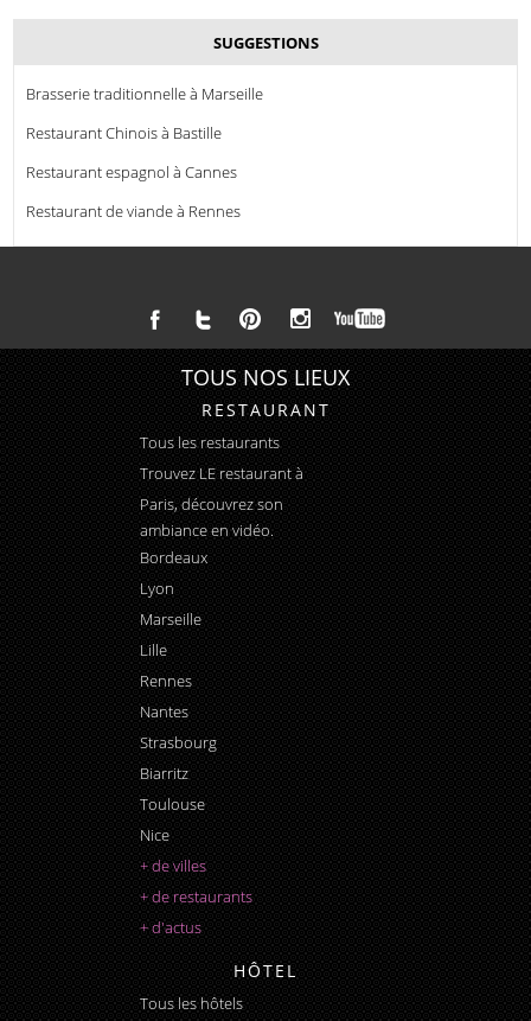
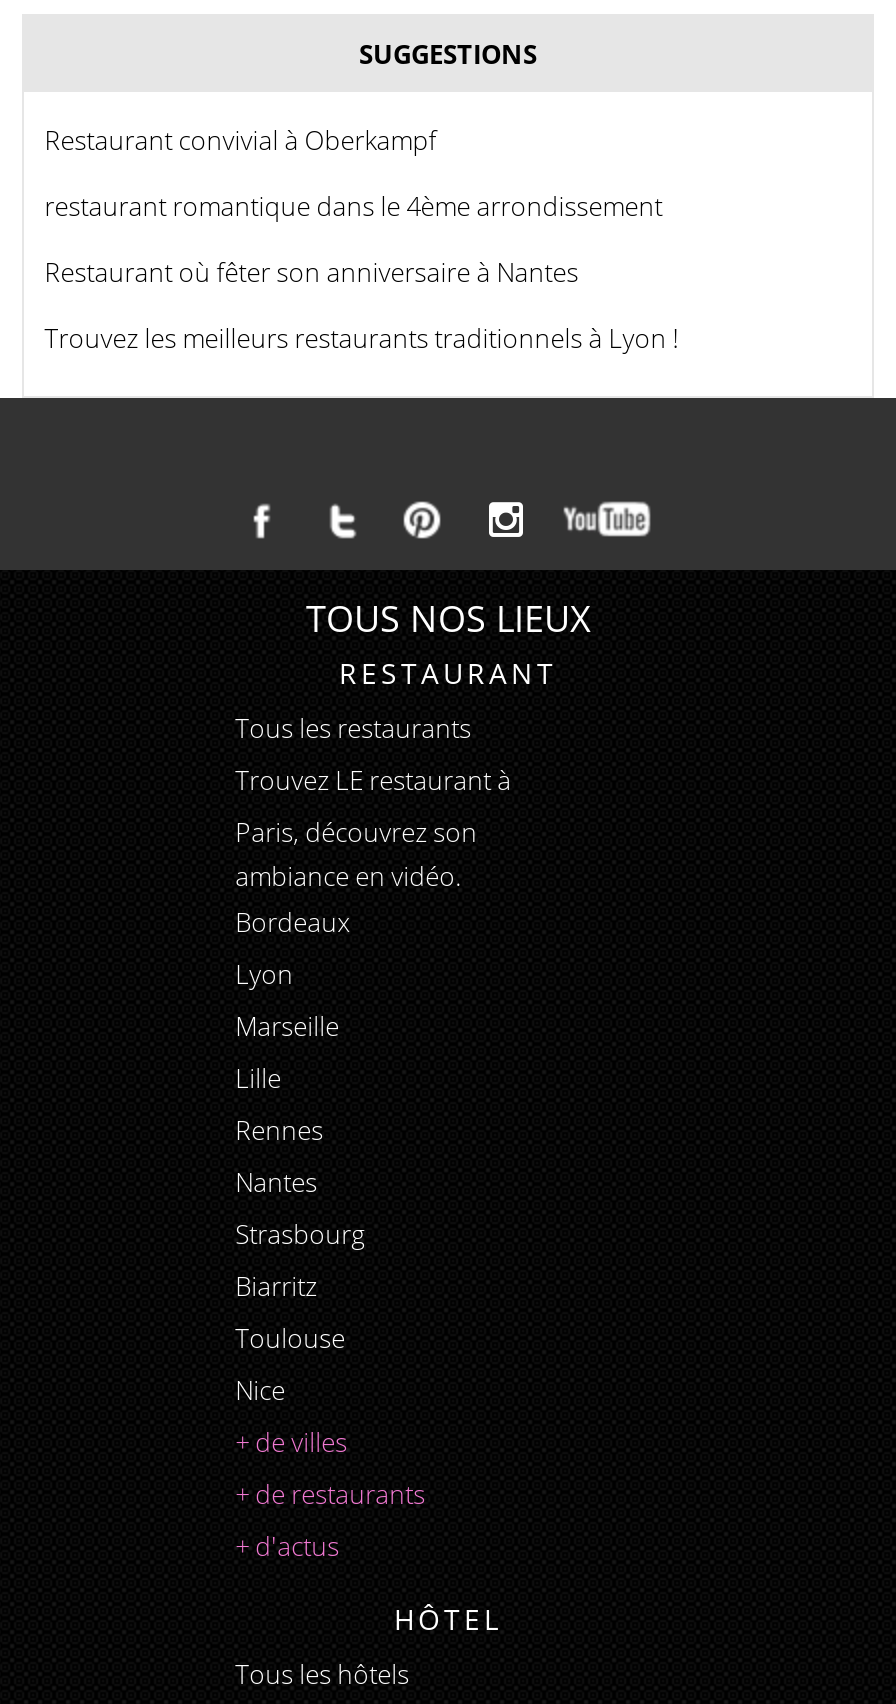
- Brasserie traditionnelle à Marseille
+ Restaurant convivial à Oberkampf

- Restaurant Chinois à Bastille
+ restaurant romantique dans le 4ème arrondissement

- Restaurant espagnol à Cannes
+ Restaurant où fêter son anniversaire à Nantes

- Restaurant de viande à Rennes
+ Trouvez les meilleurs restaurants traditionnels à Lyon !
